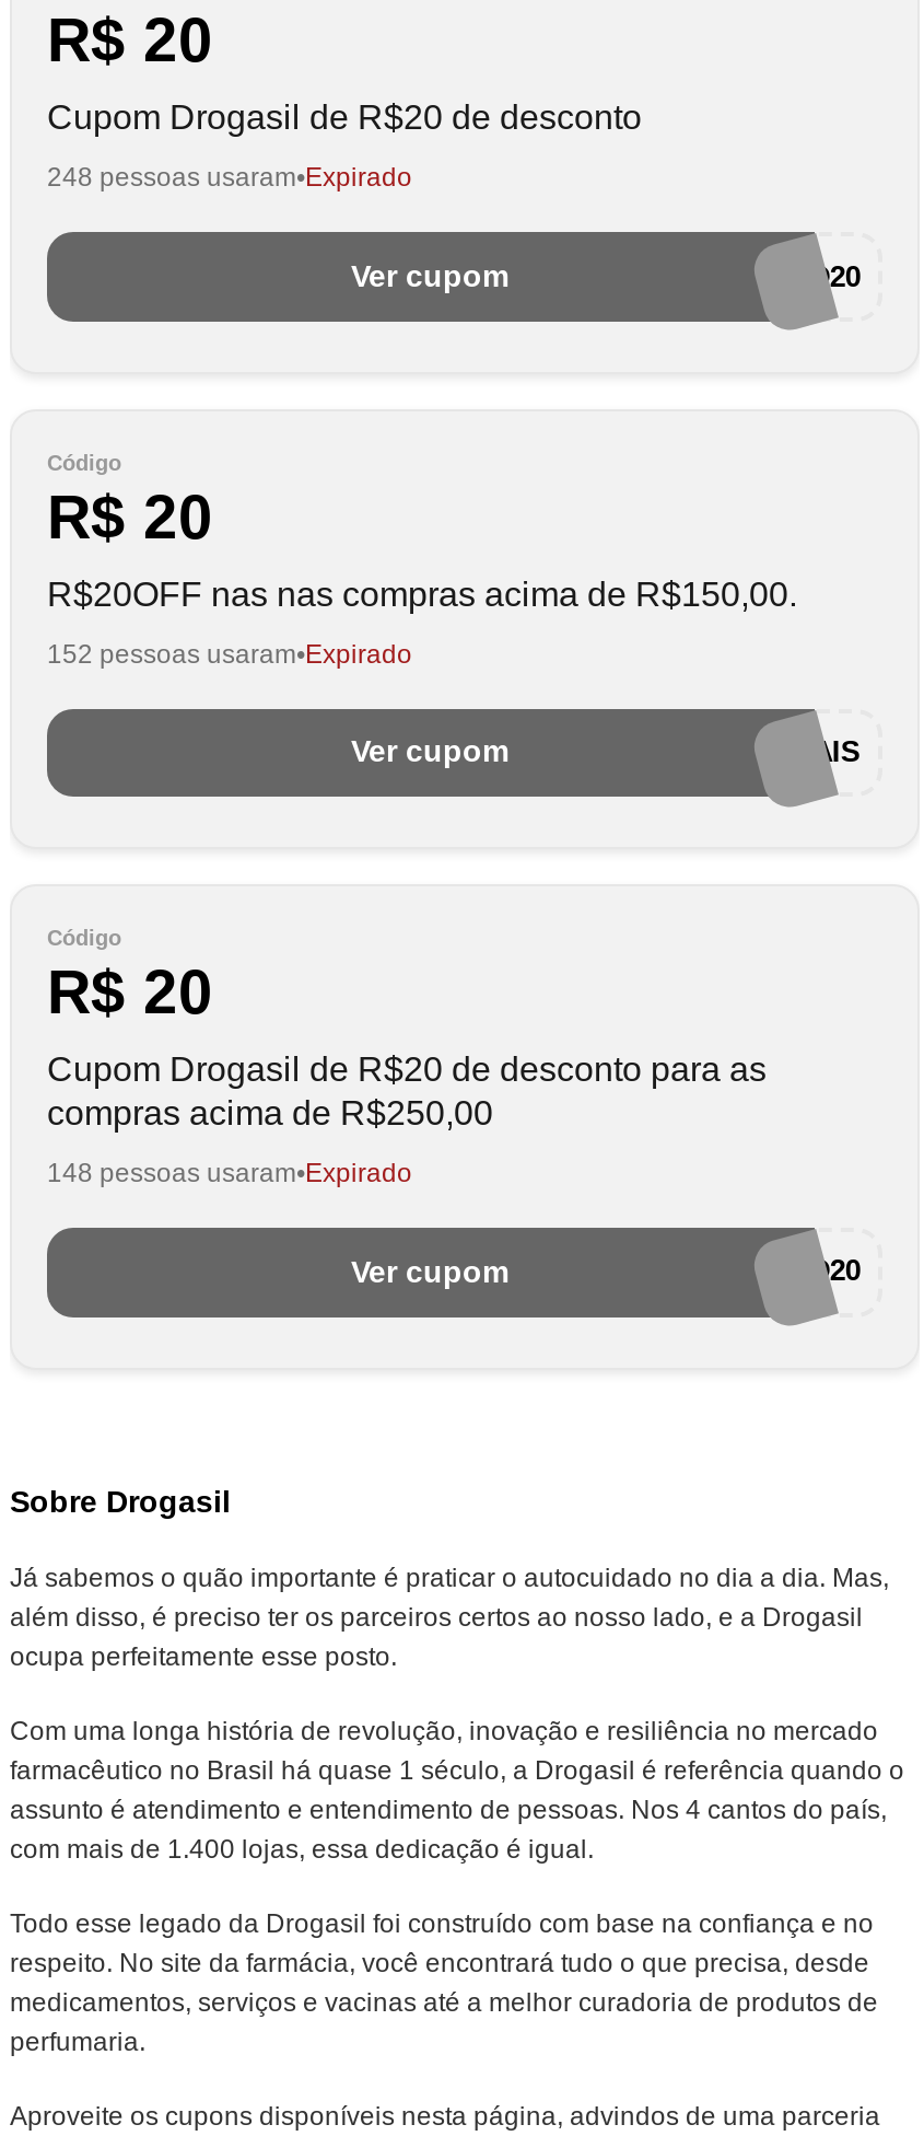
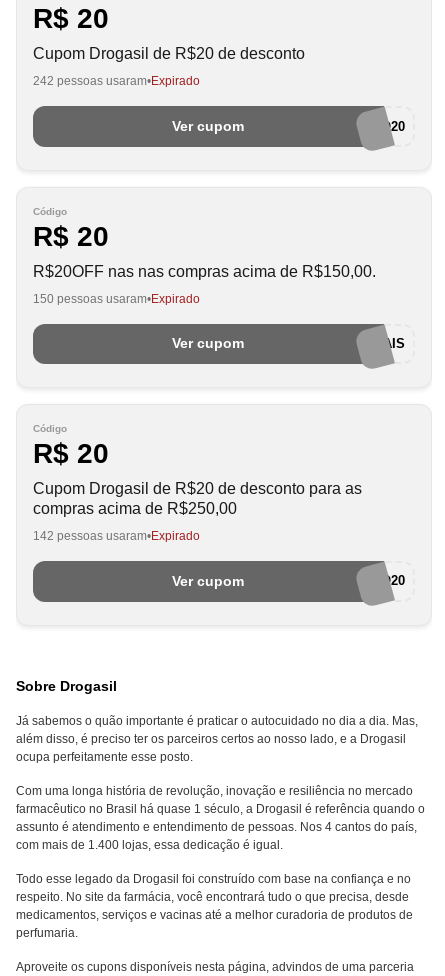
- 248 pessoas usaram Expirado
+ 242 pessoas usaram Expirado

- 152 pessoas usaram Expirado
+ 150 pessoas usaram Expirado

- 148 pessoas usaram Expirado
+ 142 pessoas usaram Expirado
